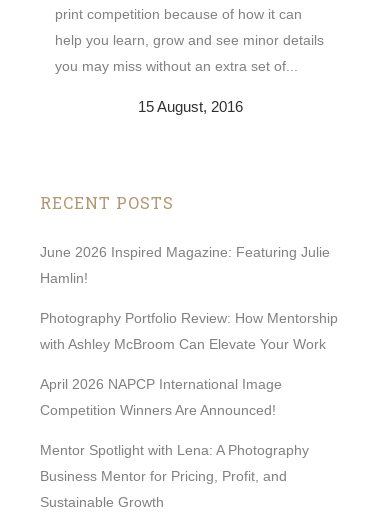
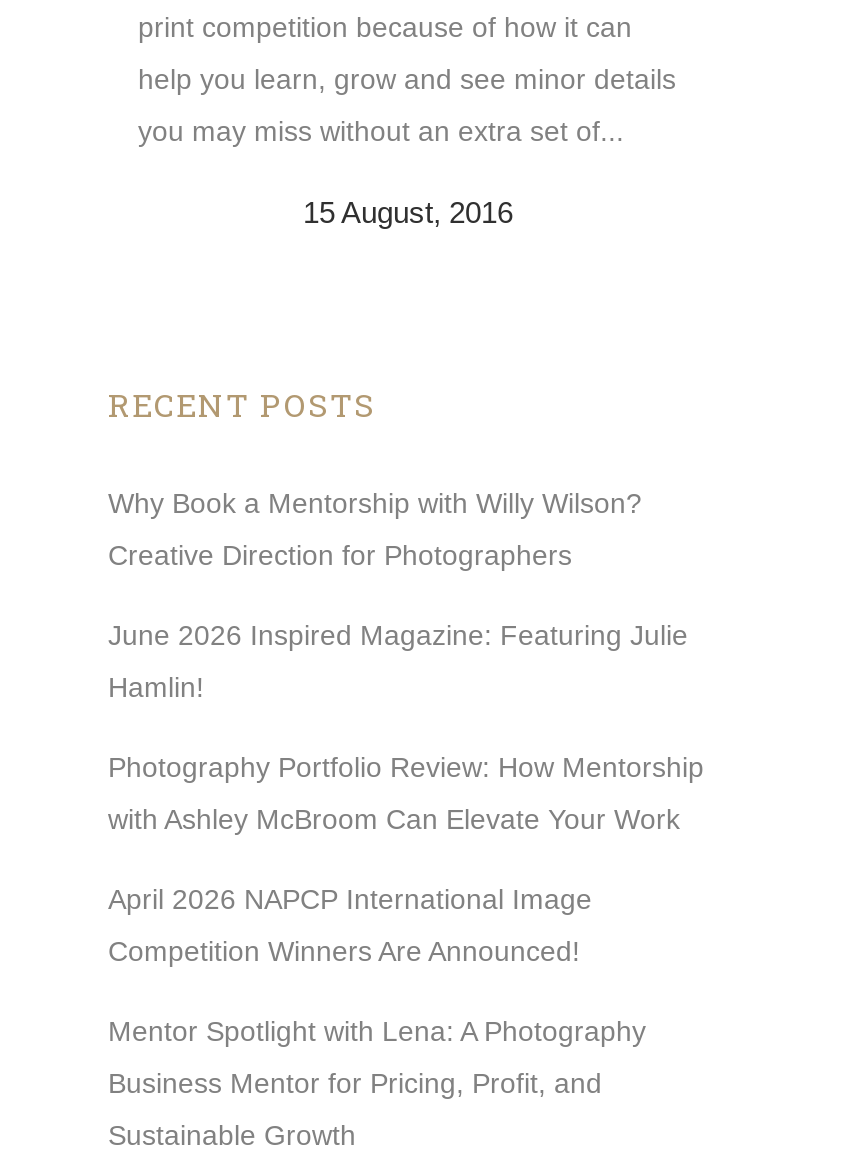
+ Why Book a Mentorship with Willy Wilson?
+ Creative Direction for Photographers
